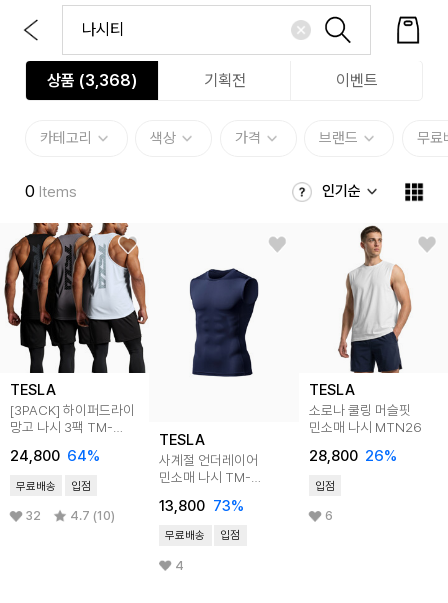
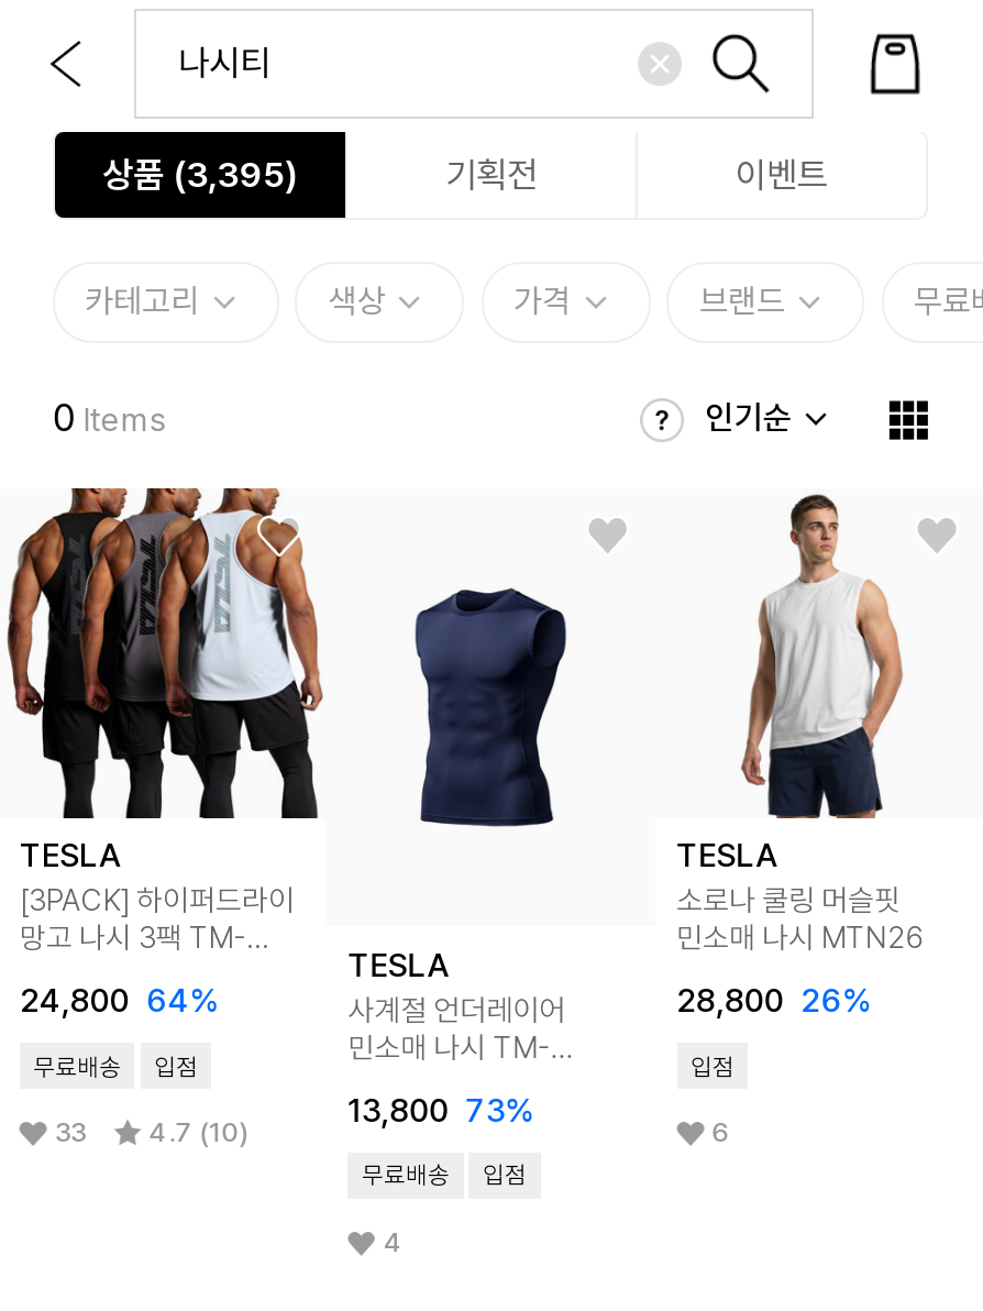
- 상품 (3,368)
+ 상품 (3,395)

- 32 4.7 (10)
+ 33 4.7 (10)
